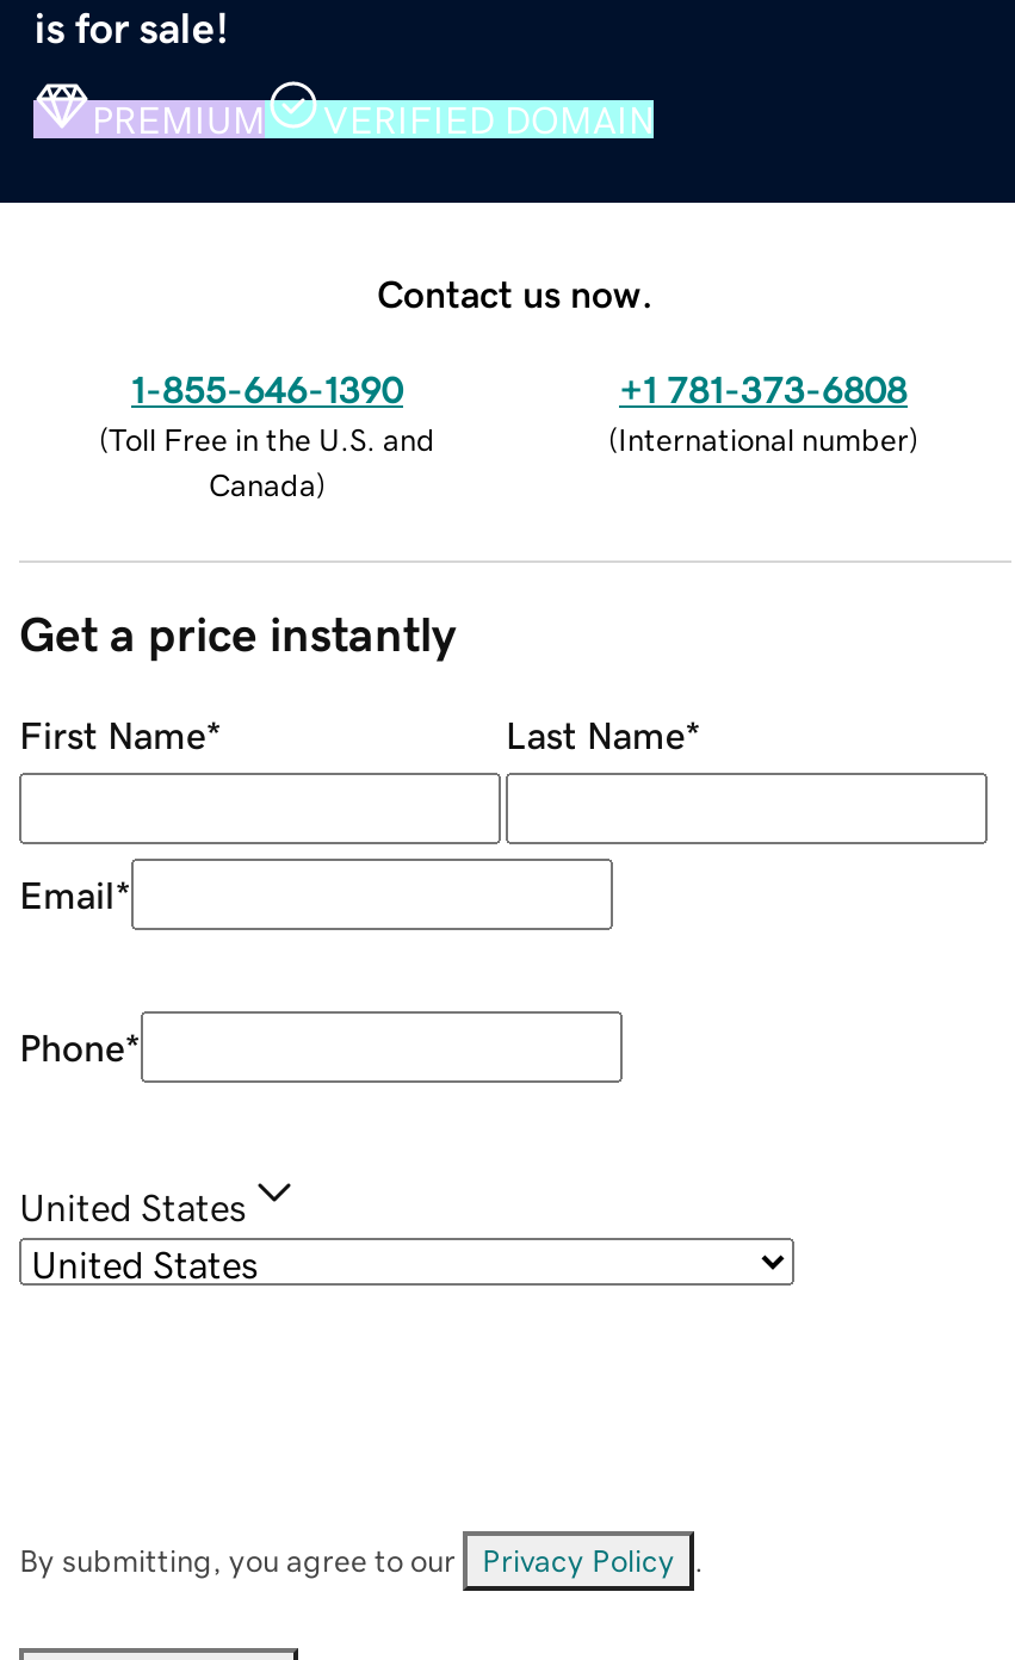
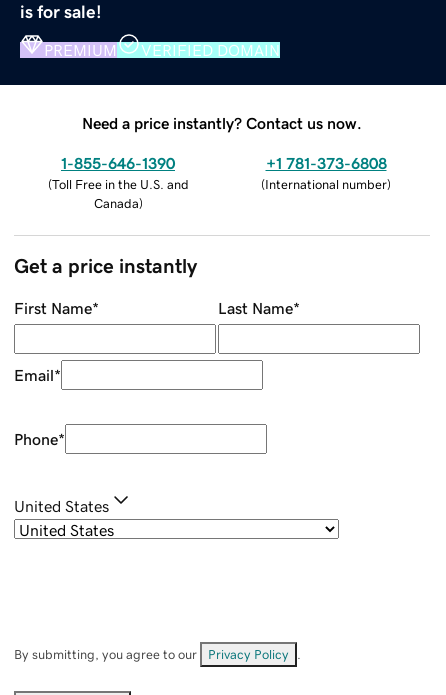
- Contact us now.
+ Need a price instantly? Contact us now.
